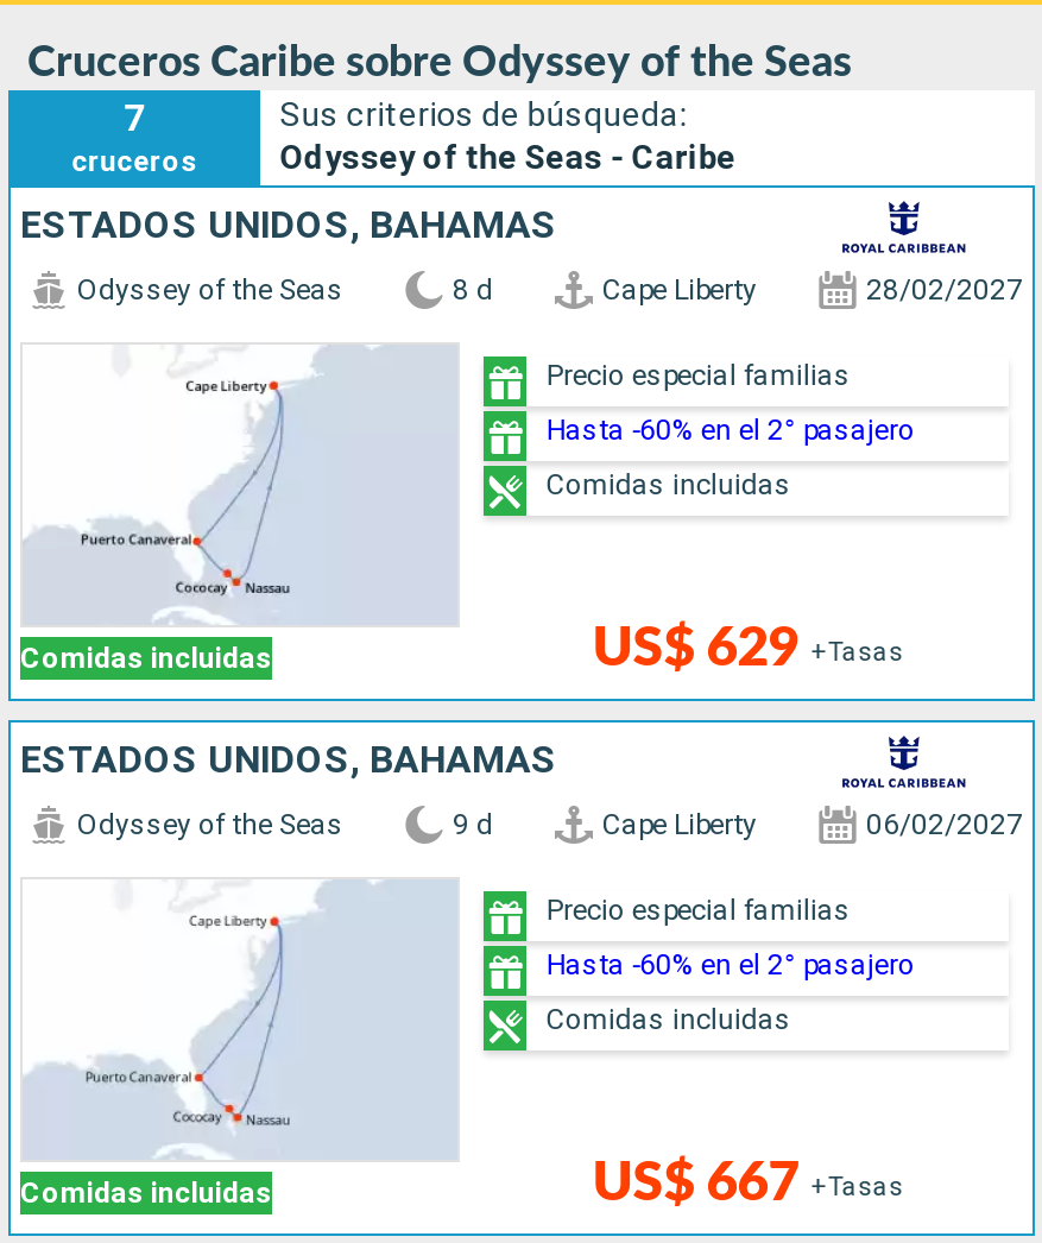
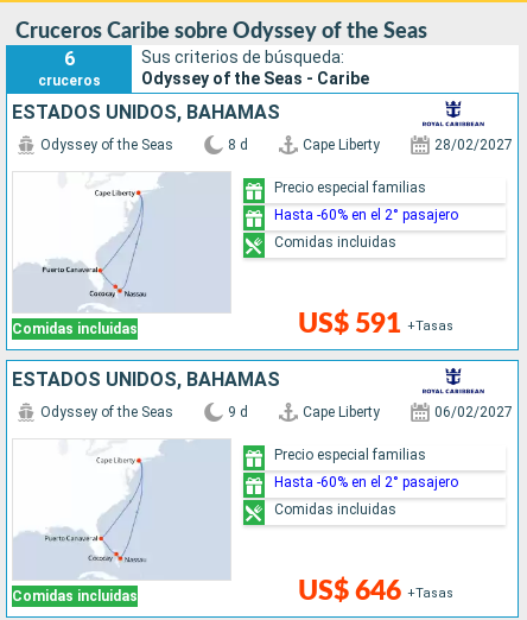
- 7
+ 6

- US$ 629 +Tasas
+ US$ 591 +Tasas

- US$ 667 +Tasas
+ US$ 646 +Tasas
